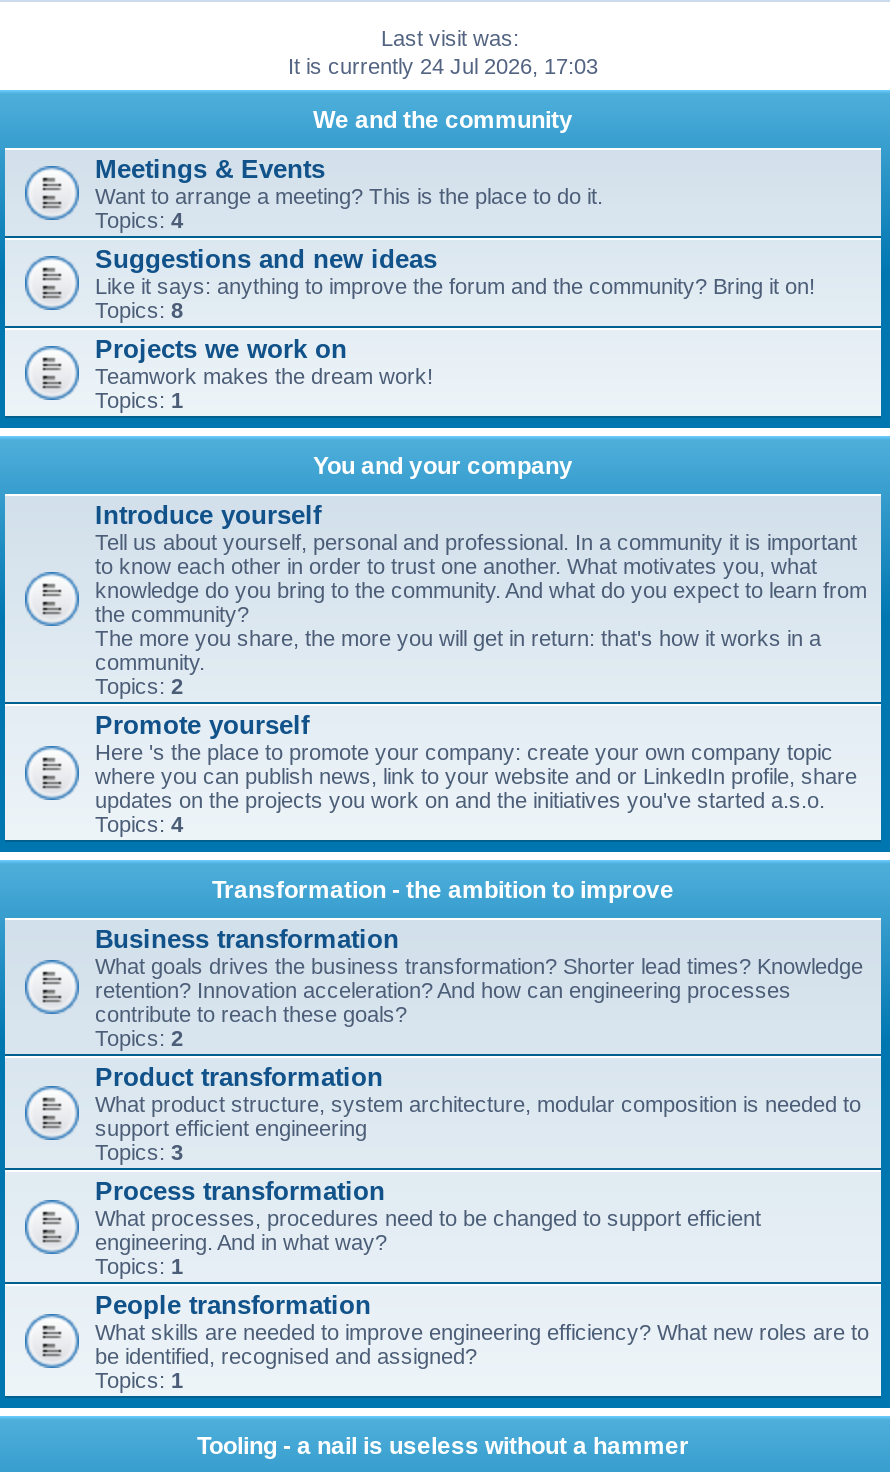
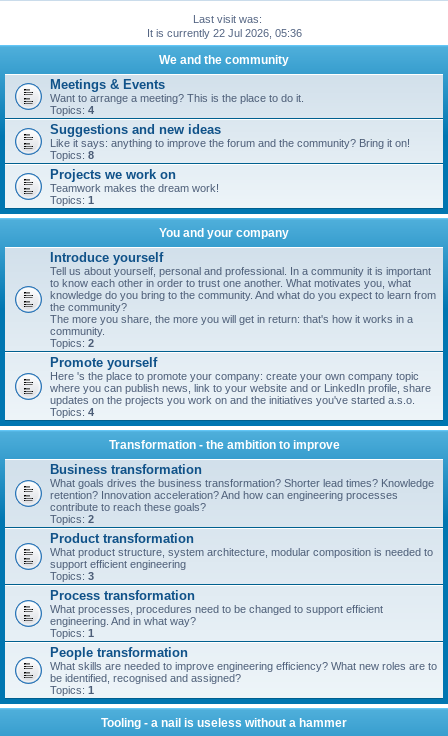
- It is currently 24 Jul 2026, 17:03
+ It is currently 22 Jul 2026, 05:36
